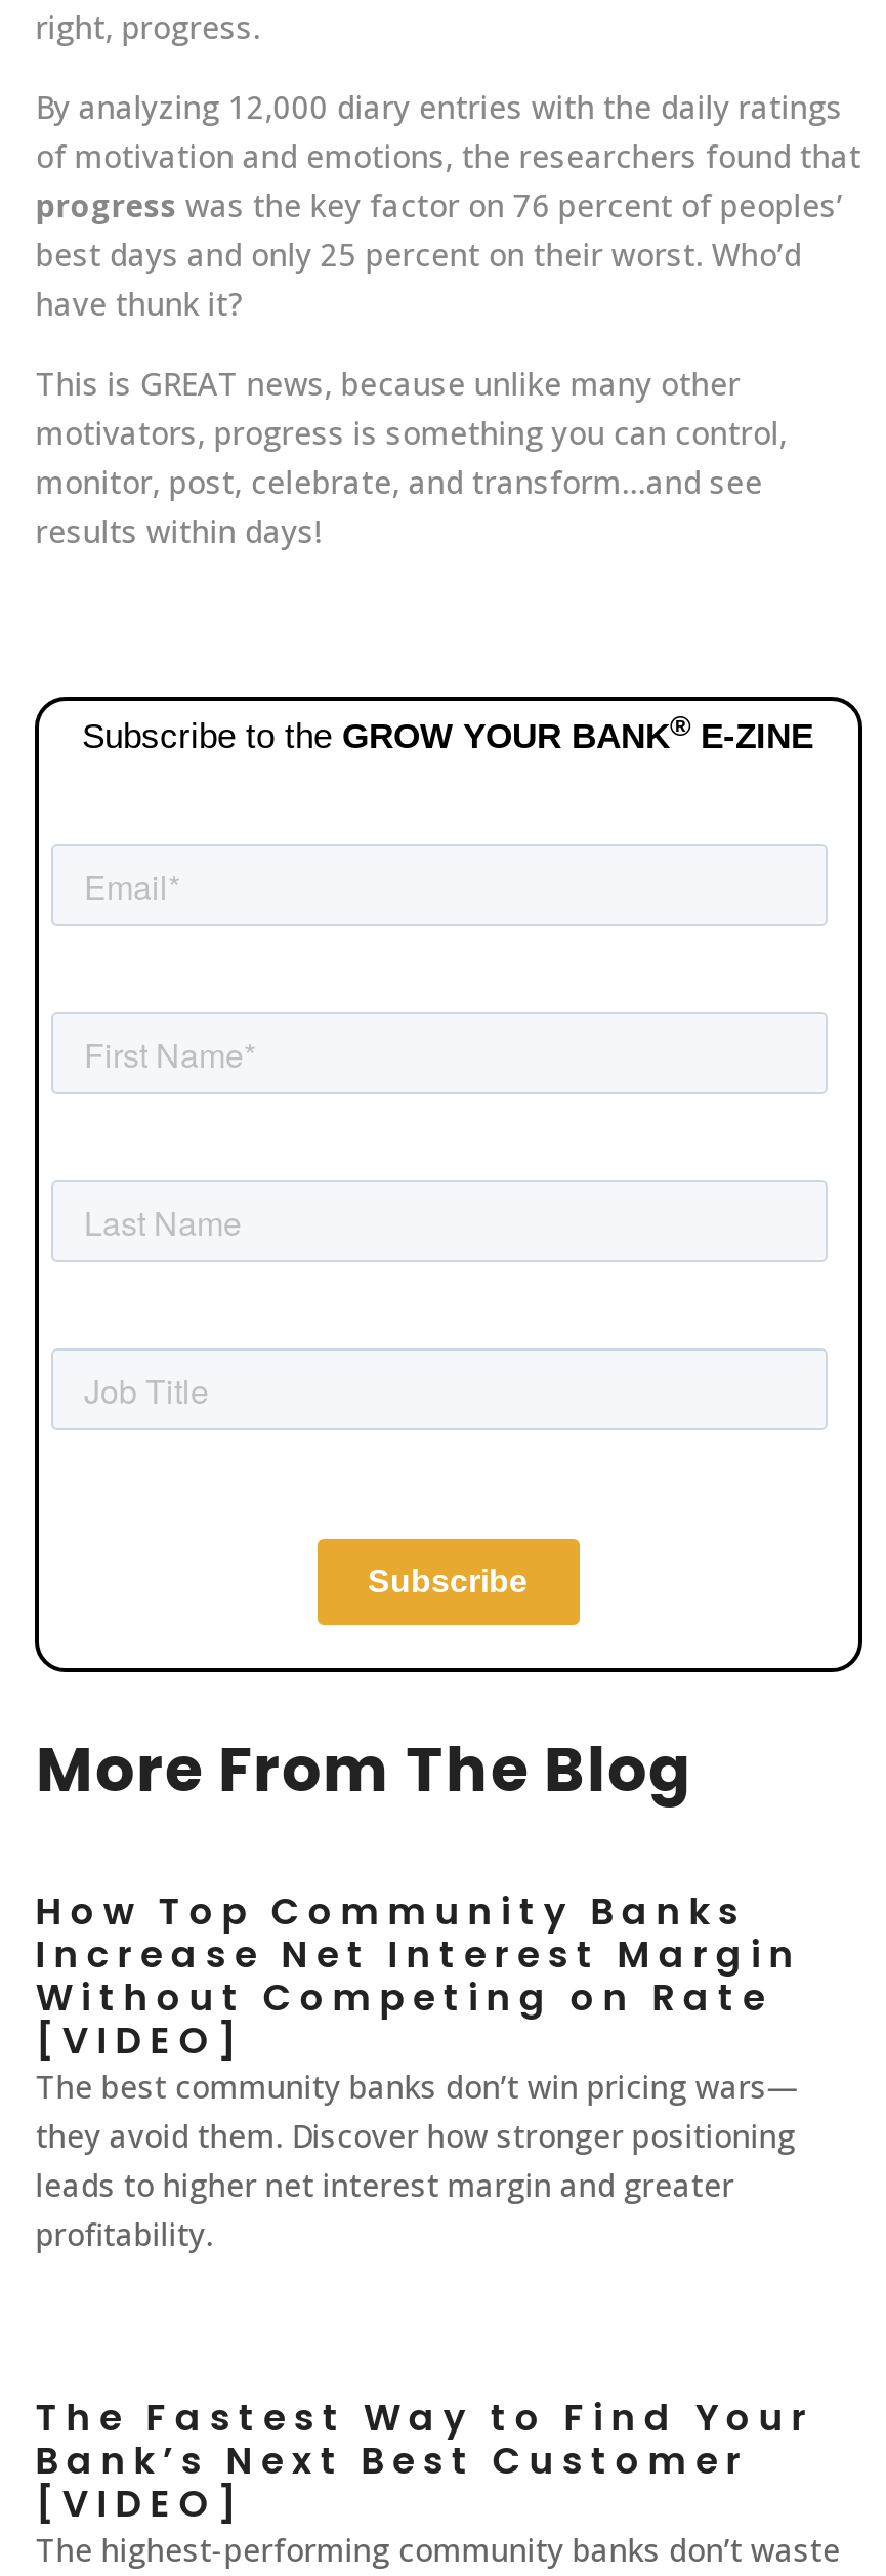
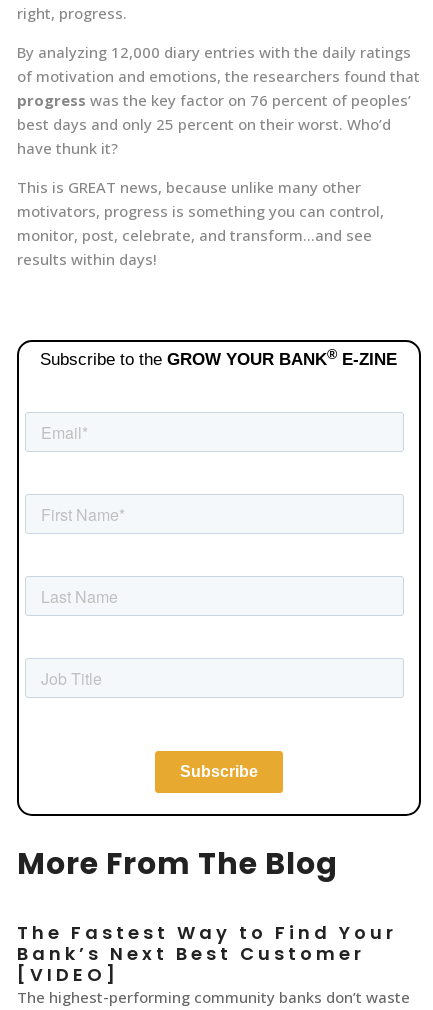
- How Top Community Banks
- Increase Net Interest Margin
- Without Competing on Rate
- [VIDEO]
- The best community banks don’t win pricing wars—
- they avoid them. Discover how stronger positioning
- leads to higher net interest margin and greater
- profitability.
